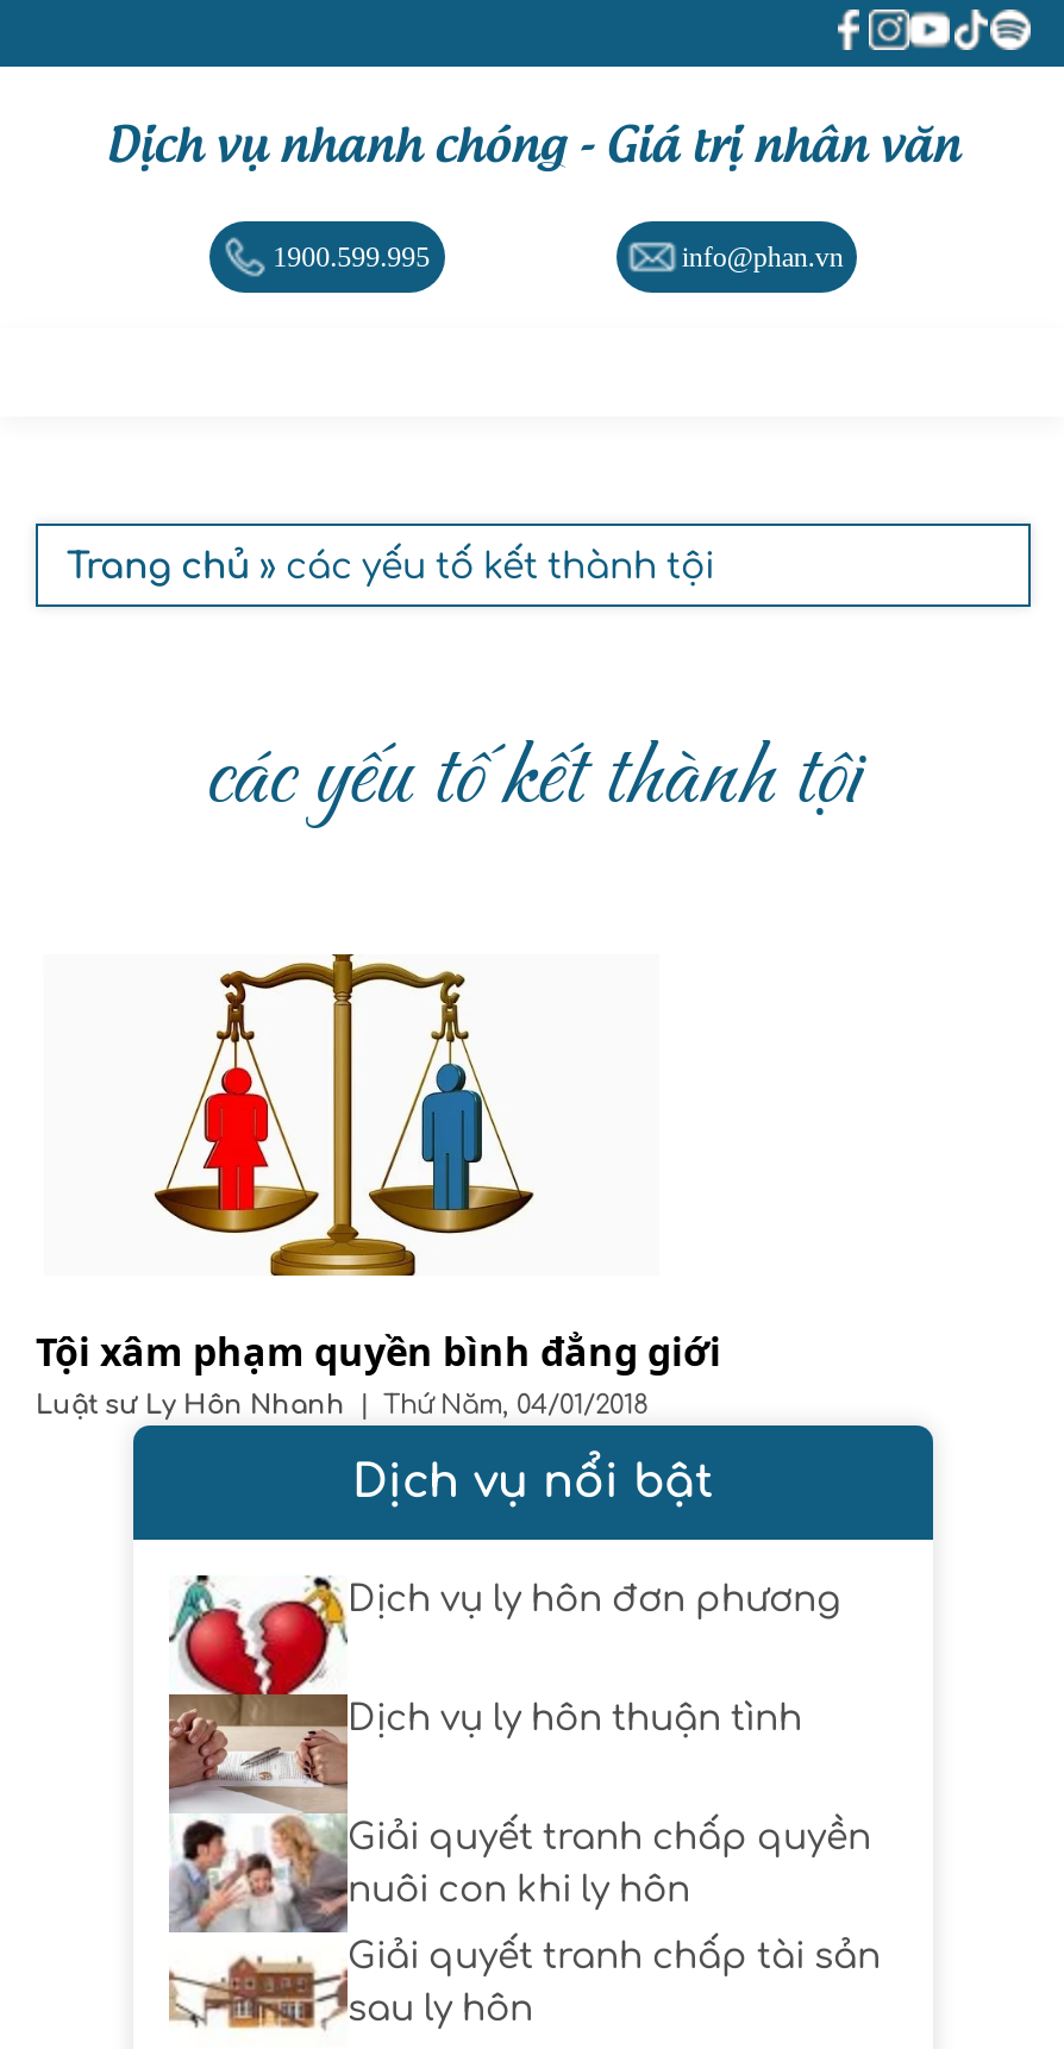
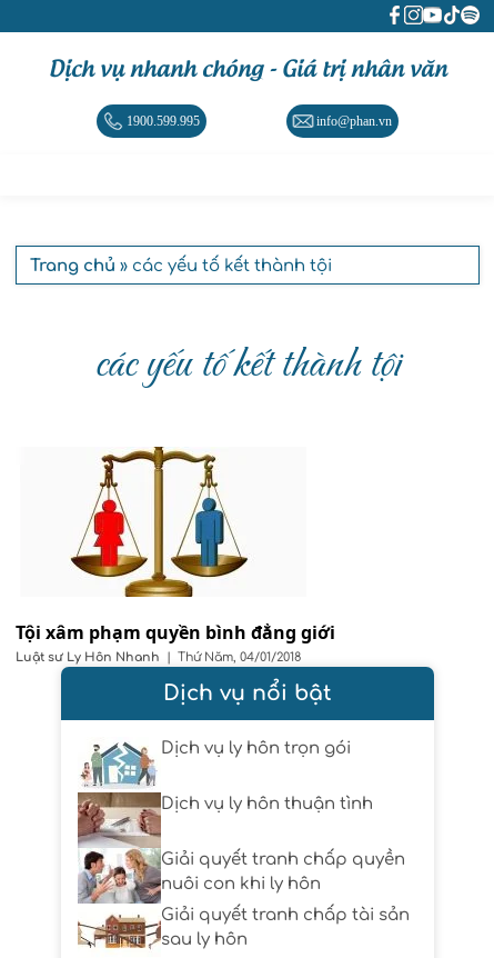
- [image]
- Dịch vụ ly hôn đơn phương
+ [image]
+ Dịch vụ ly hôn trọn gói
